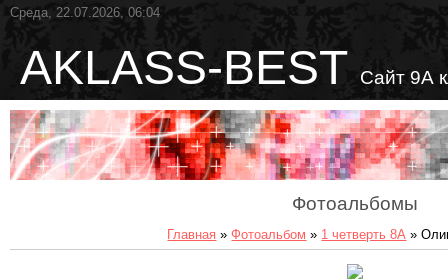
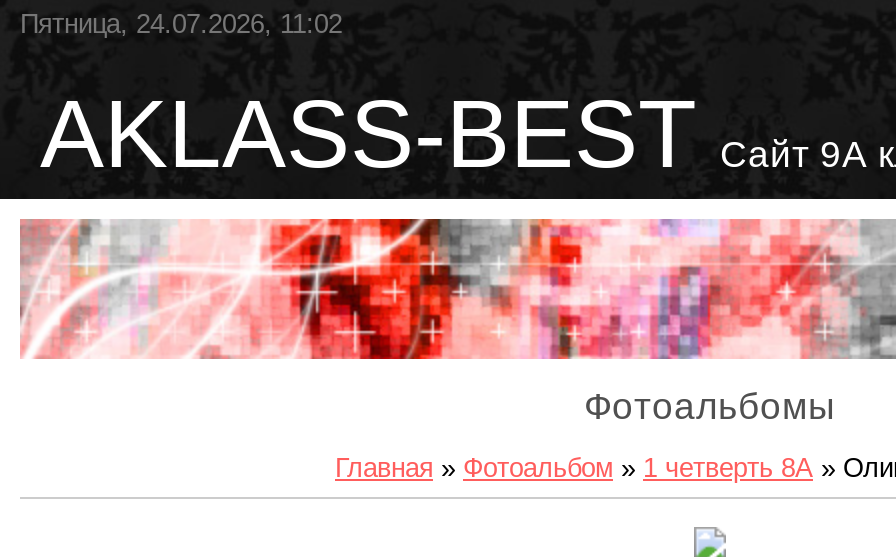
- Среда, 22.07.2026, 06:04
+ Пятница, 24.07.2026, 11:02
